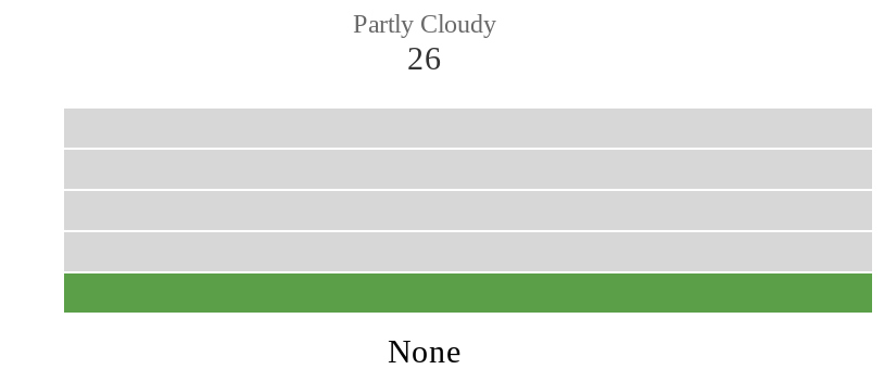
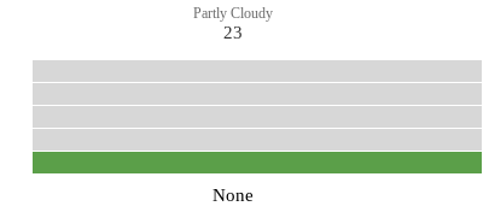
- 26
+ 23
